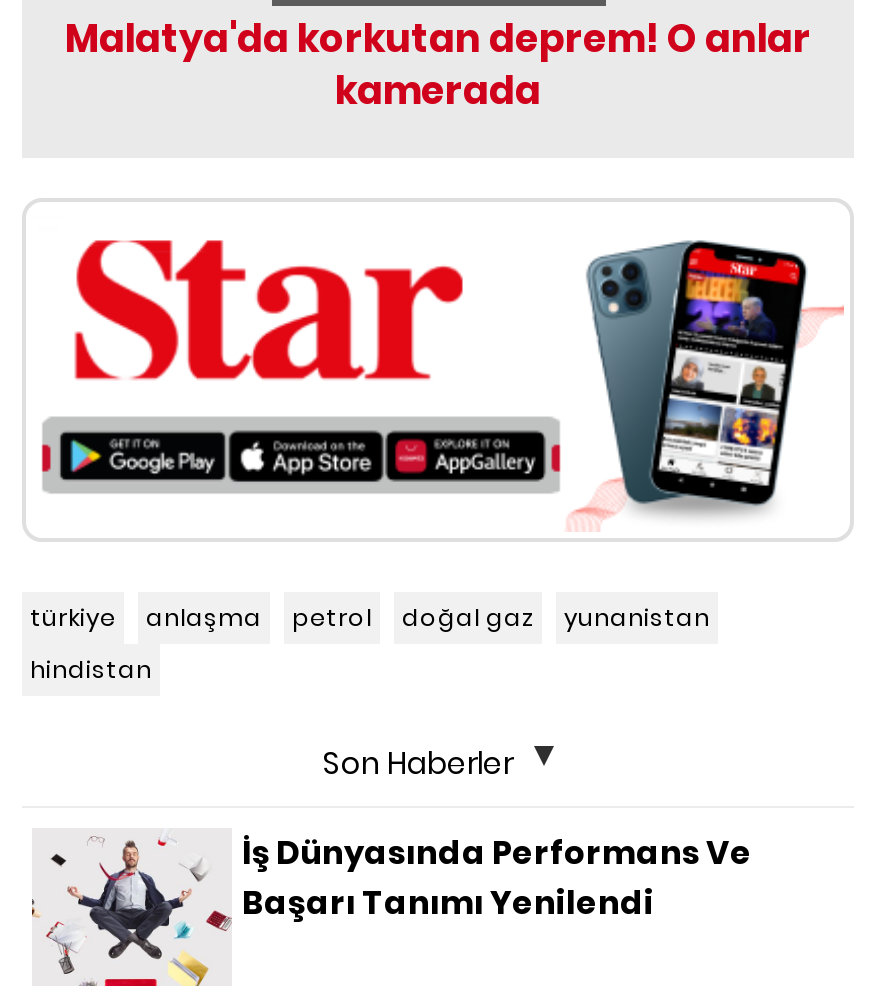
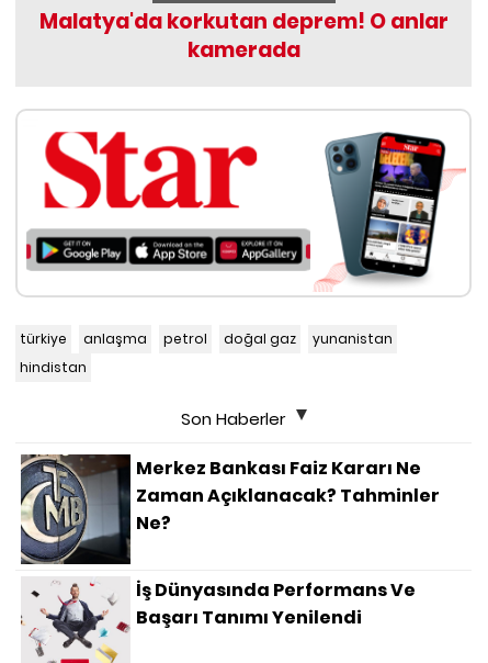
+ [image]
+ Merkez Bankası Faiz Kararı Ne
+ Zaman Açıklanacak? Tahminler
+ Ne?
